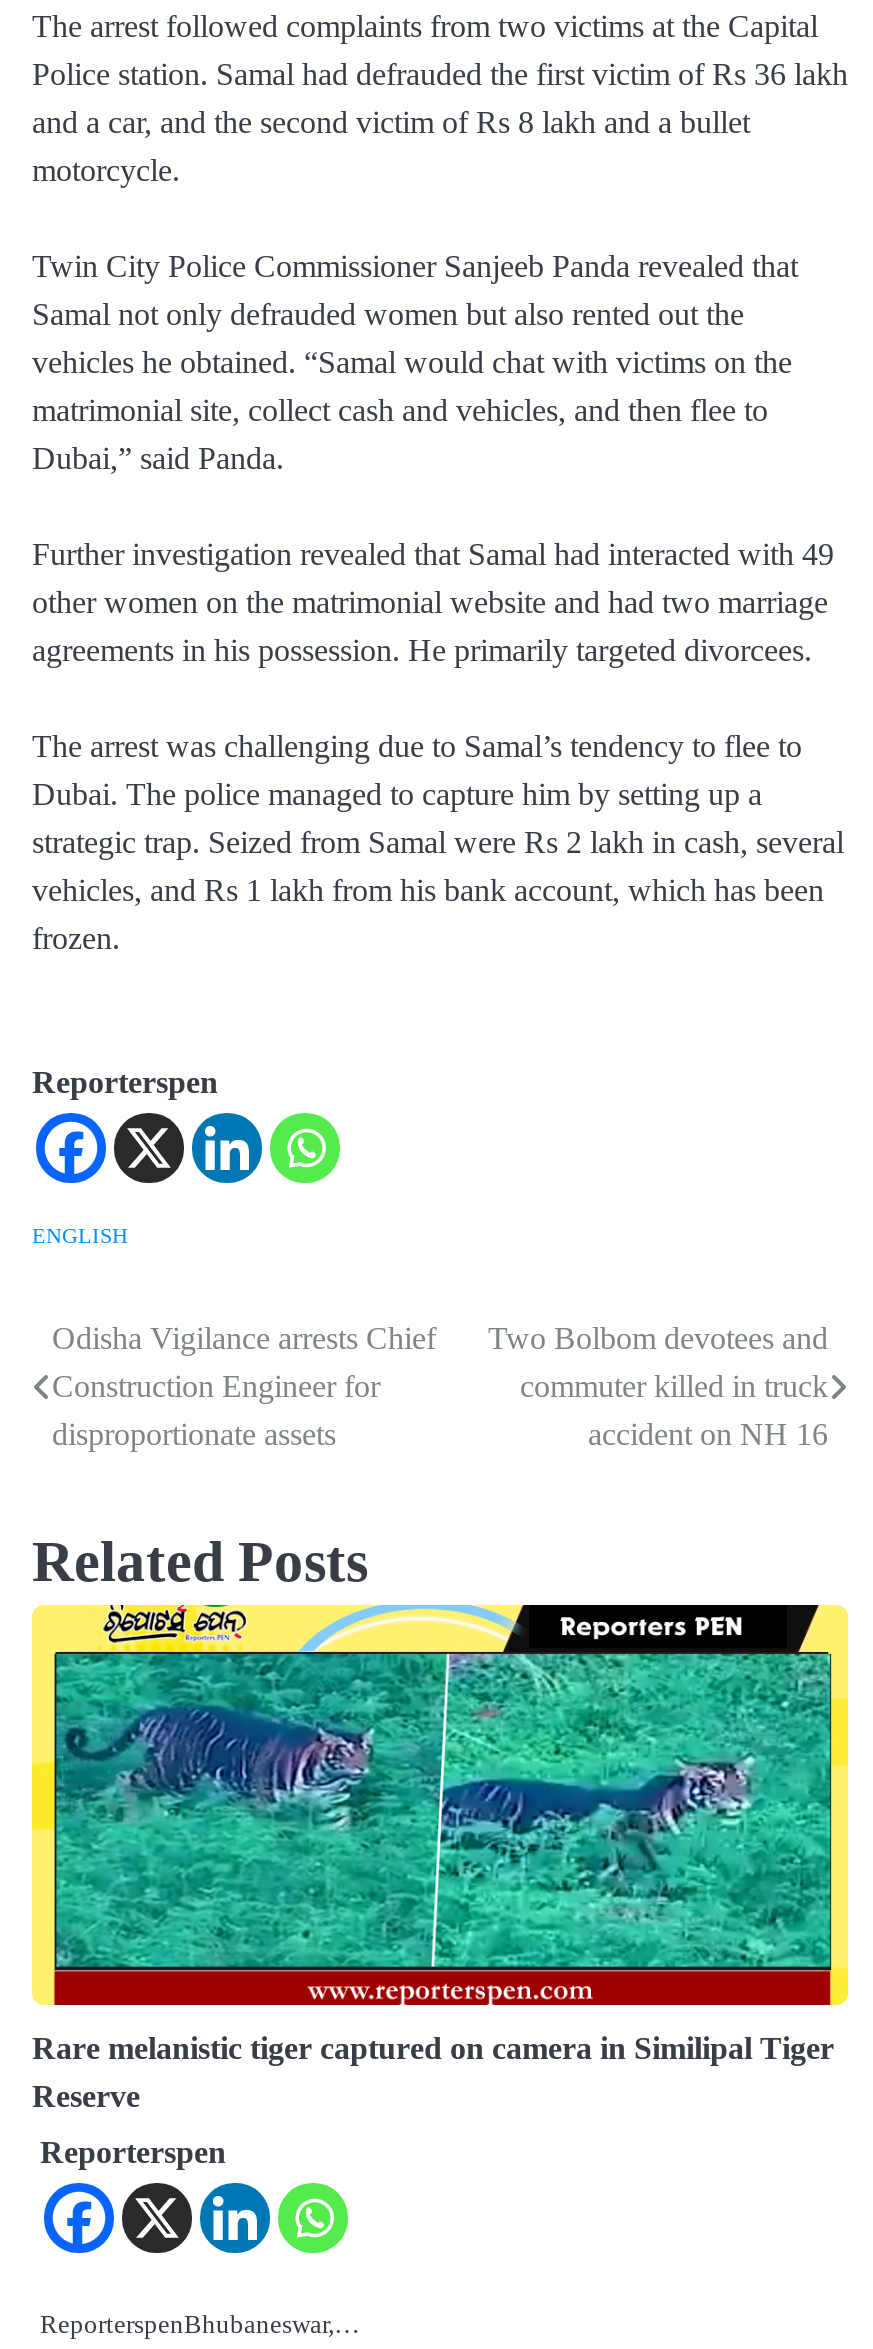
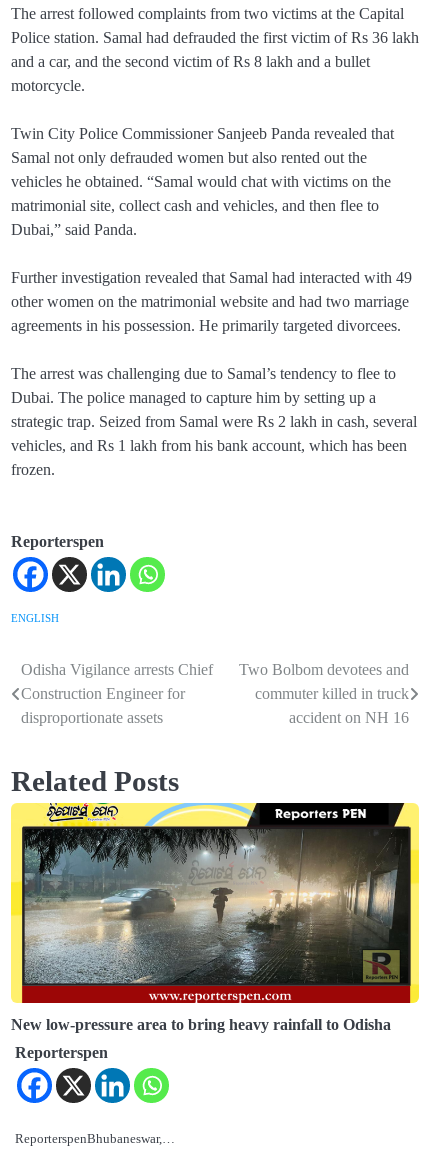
- [image]
- Rare melanistic tiger captured on camera in Similipal Tiger
- Reserve
+ [image]
+ New low-pressure area to bring heavy rainfall to Odisha
